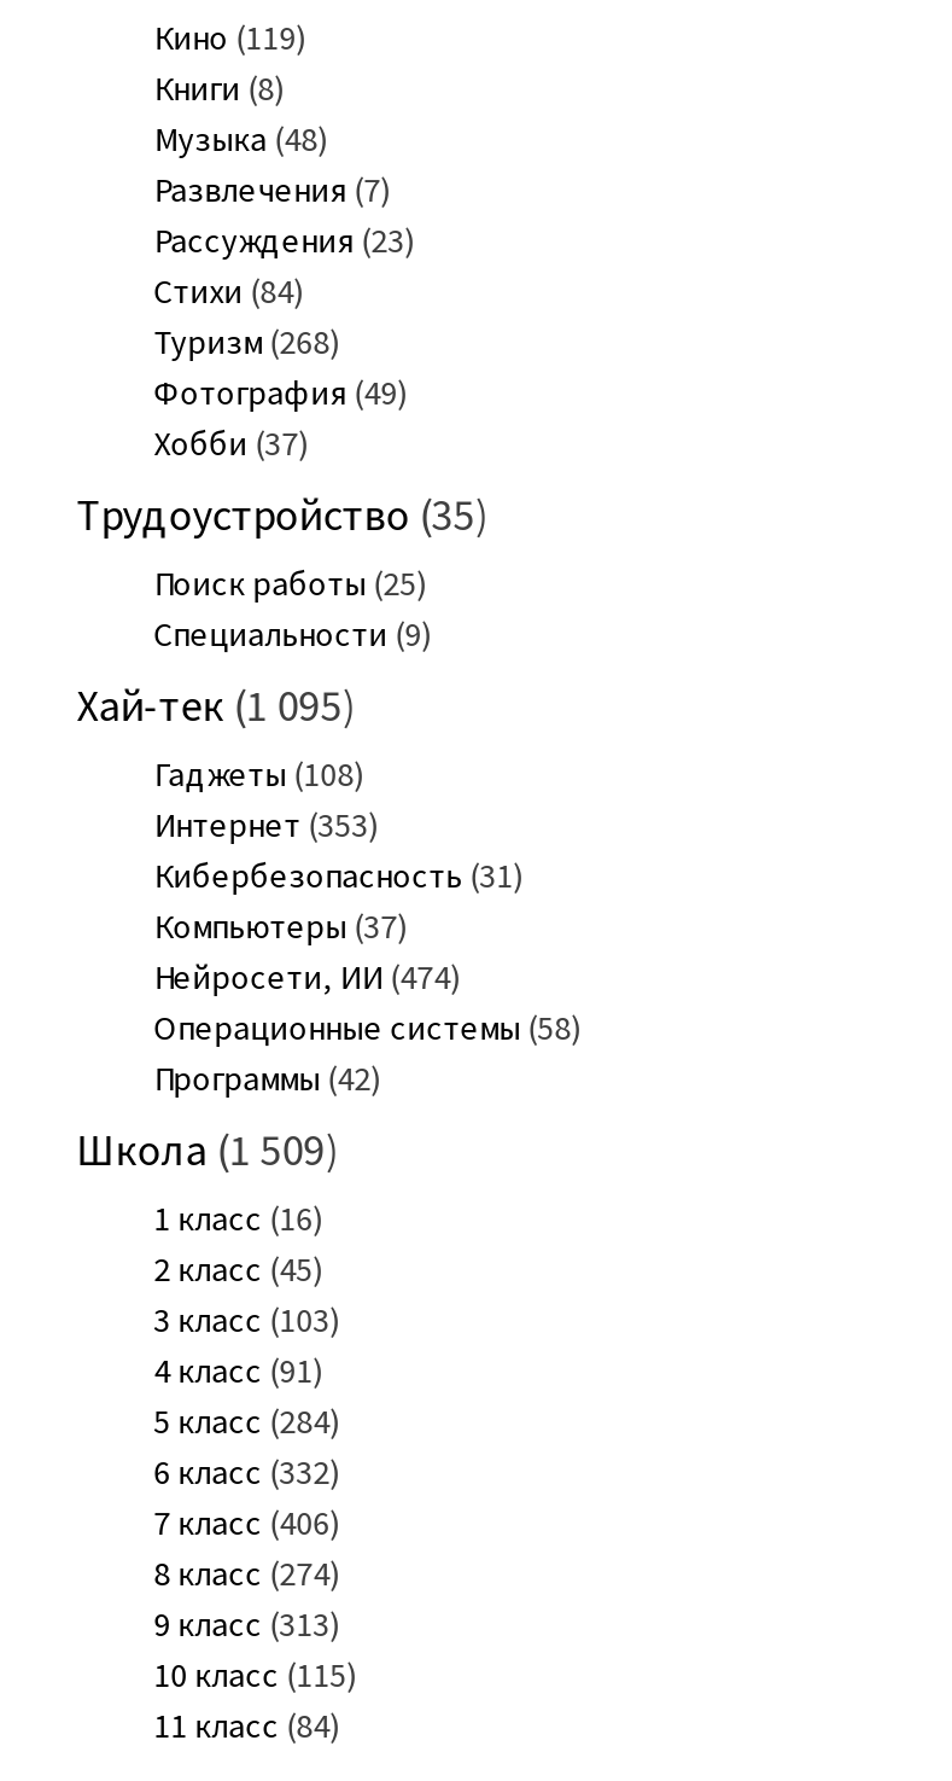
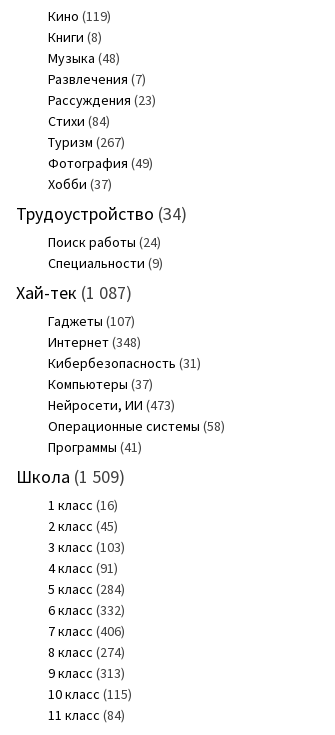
- Туризм (268)
+ Туризм (267)

- Трудоустройство (35)
+ Трудоустройство (34)

- Поиск работы (25)
+ Поиск работы (24)

- Хай-тек (1 095)
+ Хай-тек (1 087)

- Гаджеты (108)
+ Гаджеты (107)

- Интернет (353)
+ Интернет (348)

- Нейросети, ИИ (474)
+ Нейросети, ИИ (473)

- Программы (42)
+ Программы (41)
